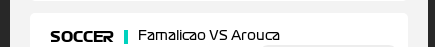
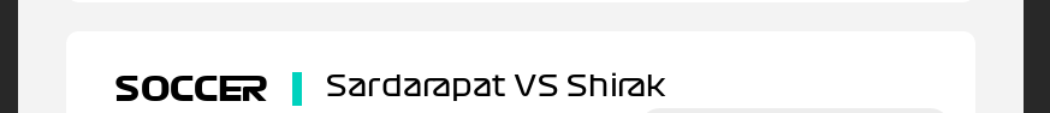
- Famalicao VS Arouca
+ Sardarapat VS Shirak
